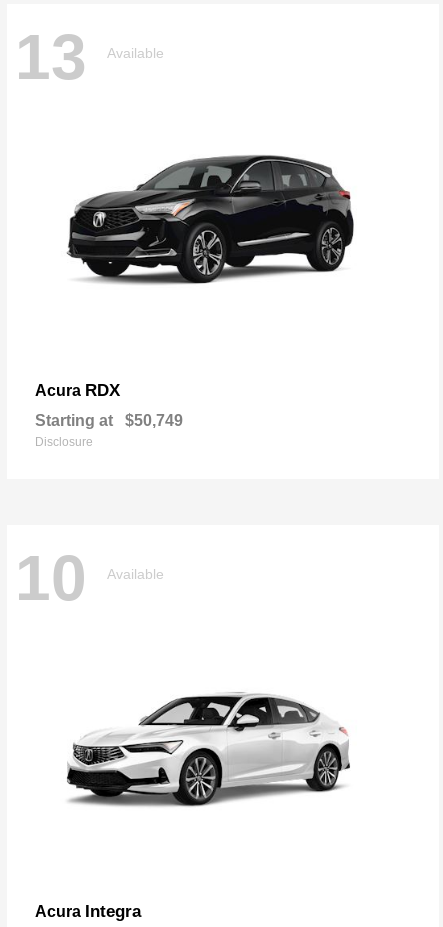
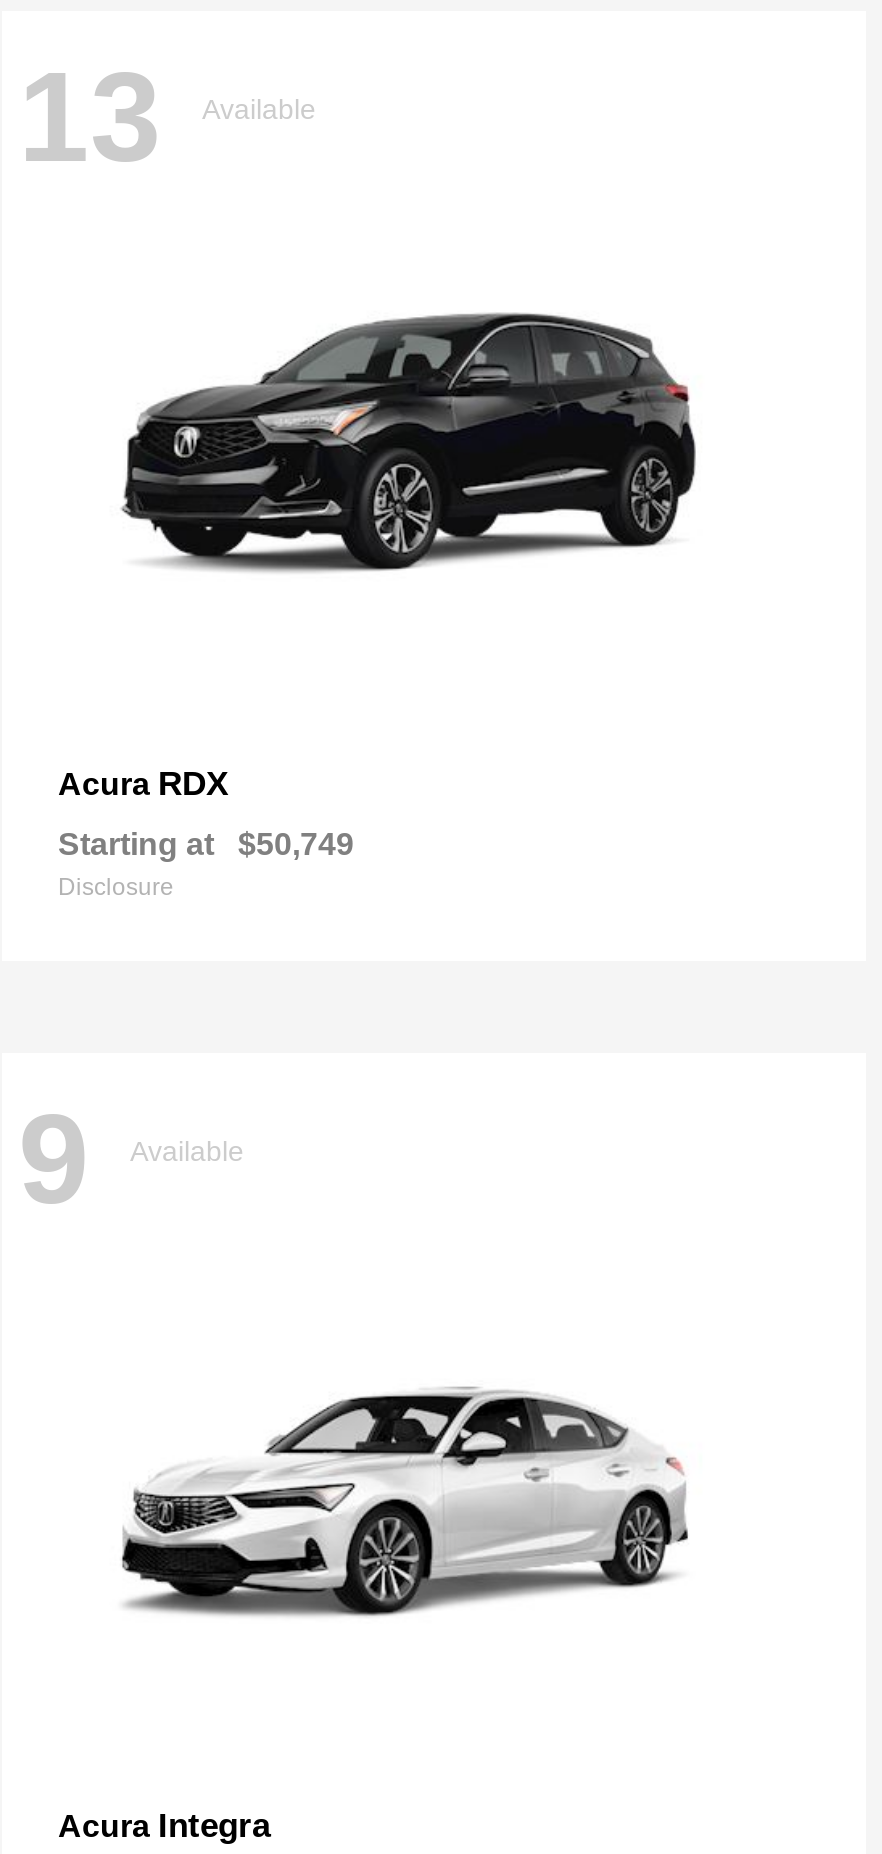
- 10 Available
+ 9 Available
